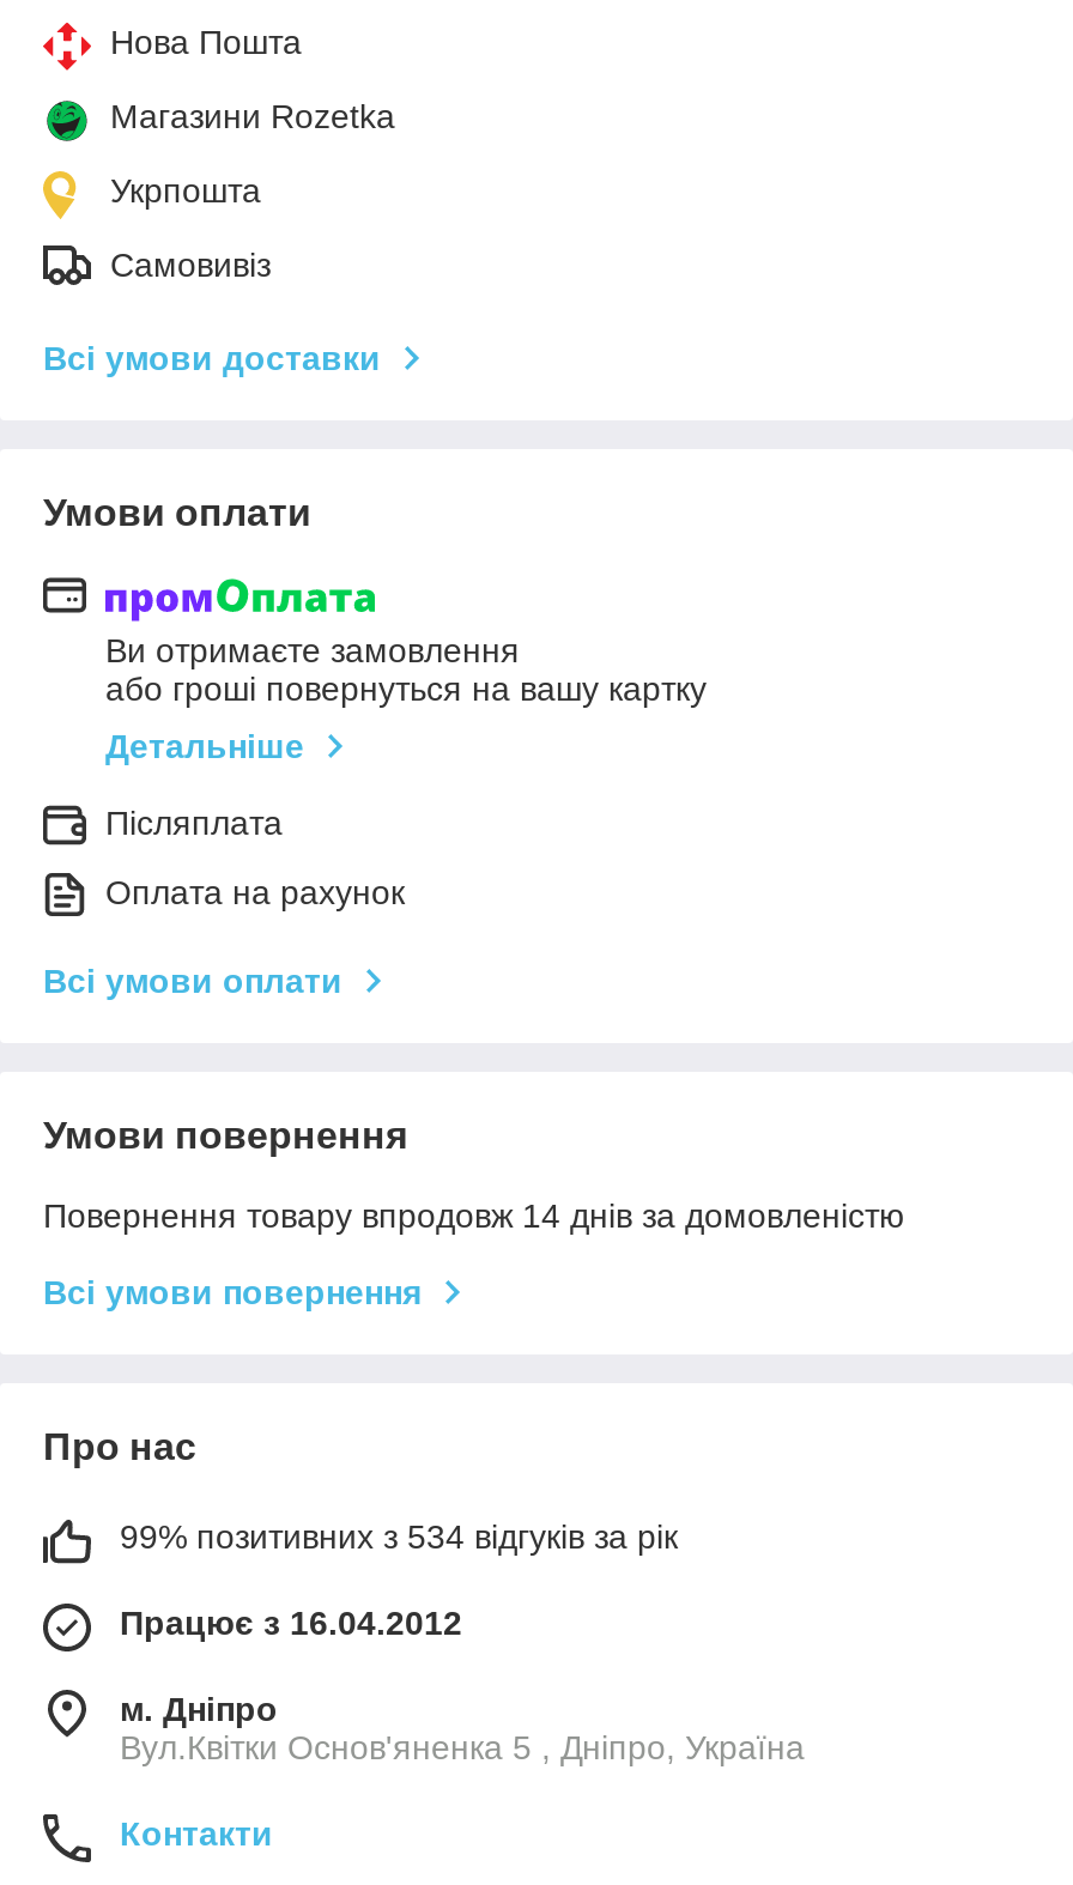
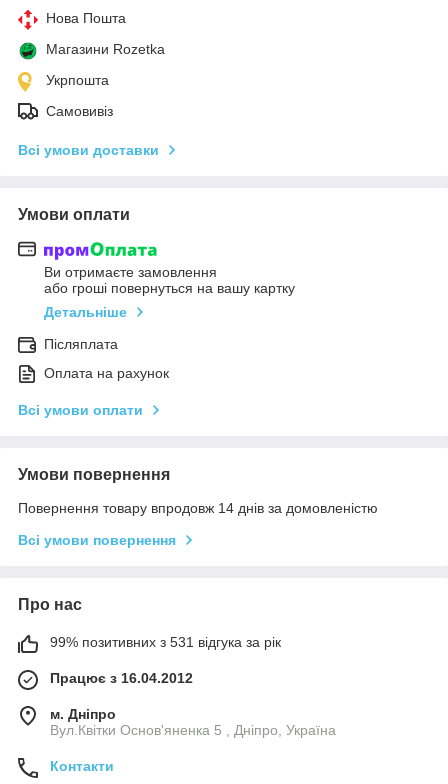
- 99% позитивних з 534 відгуків за рік
+ 99% позитивних з 531 відгука за рік
